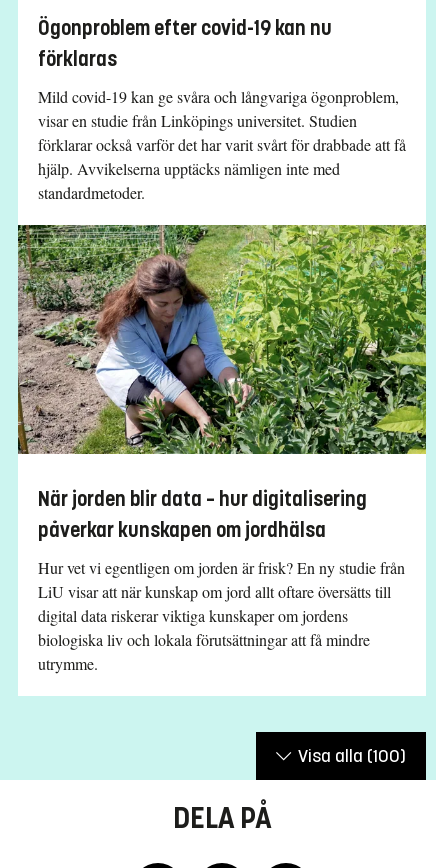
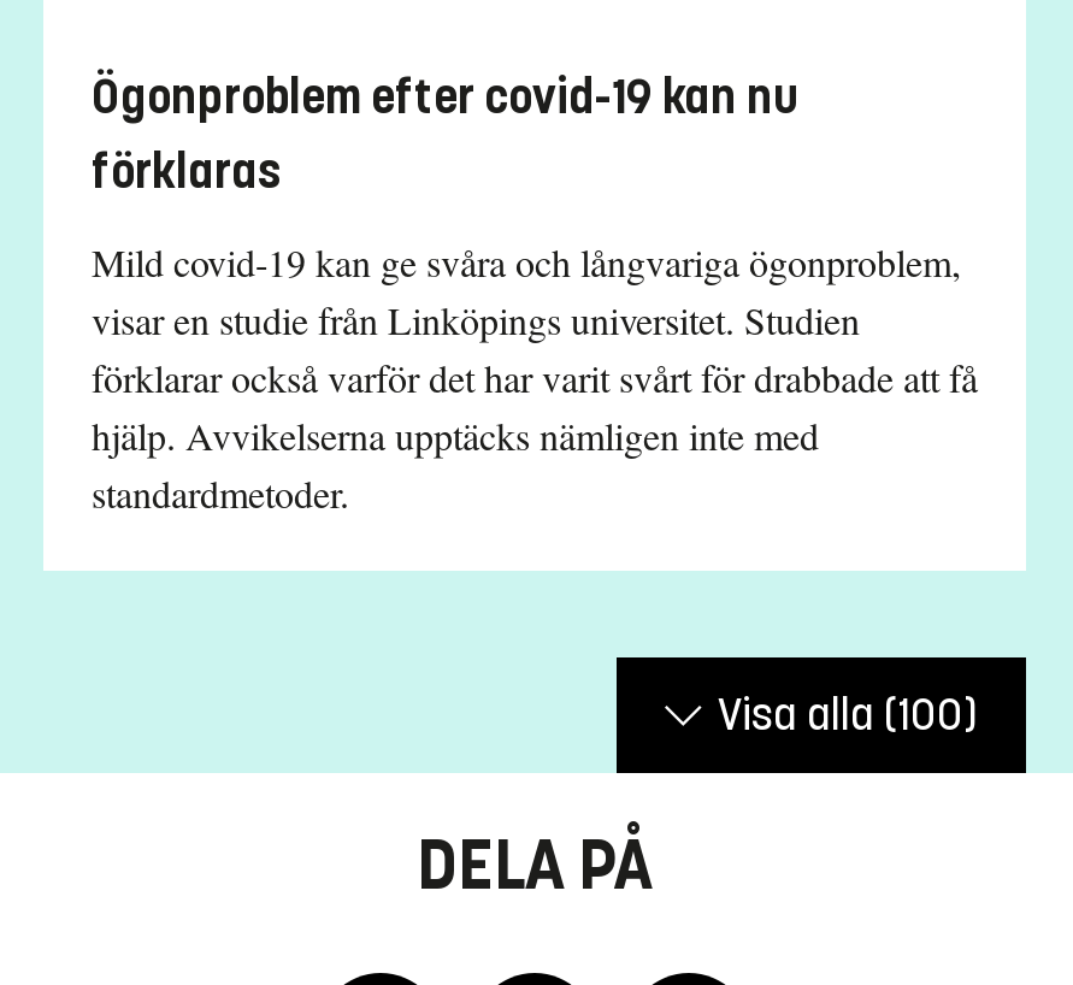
- [image]
- När jorden blir data – hur digitalisering
- påverkar kunskapen om jordhälsa
- Hur vet vi egentligen om jorden är frisk? En ny studie från
- LiU visar att när kunskap om jord allt oftare översätts till
- digital data riskerar viktiga kunskaper om jordens
- biologiska liv och lokala förutsättningar att få mindre
- utrymme.
